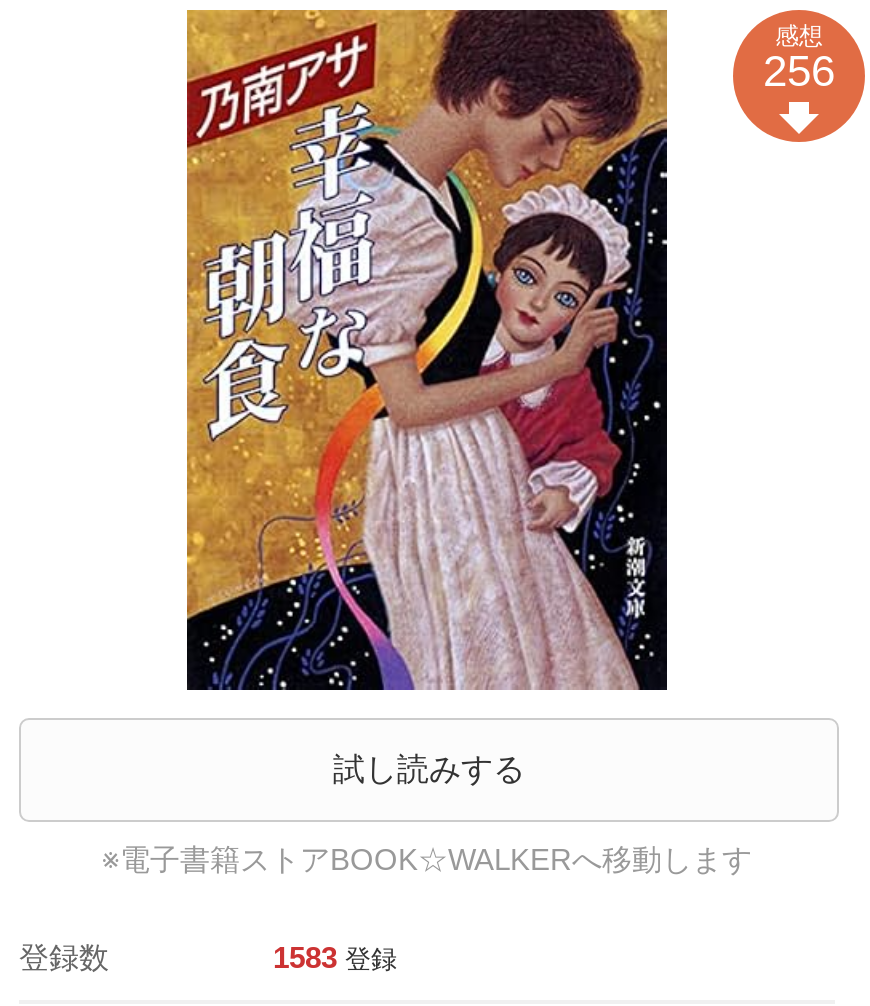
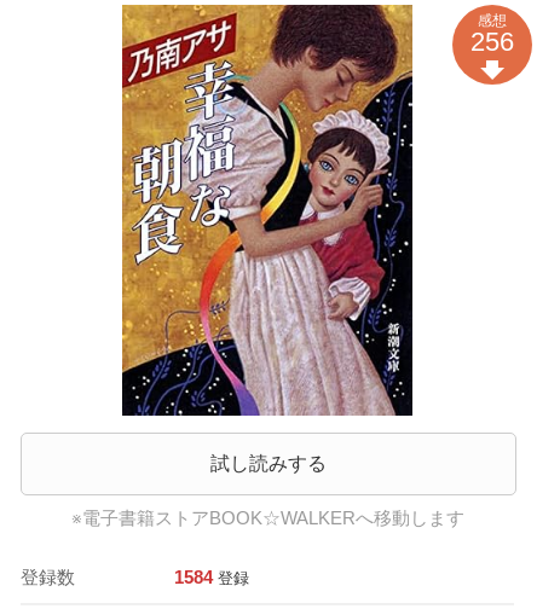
- 1583 登録
+ 1584 登録
